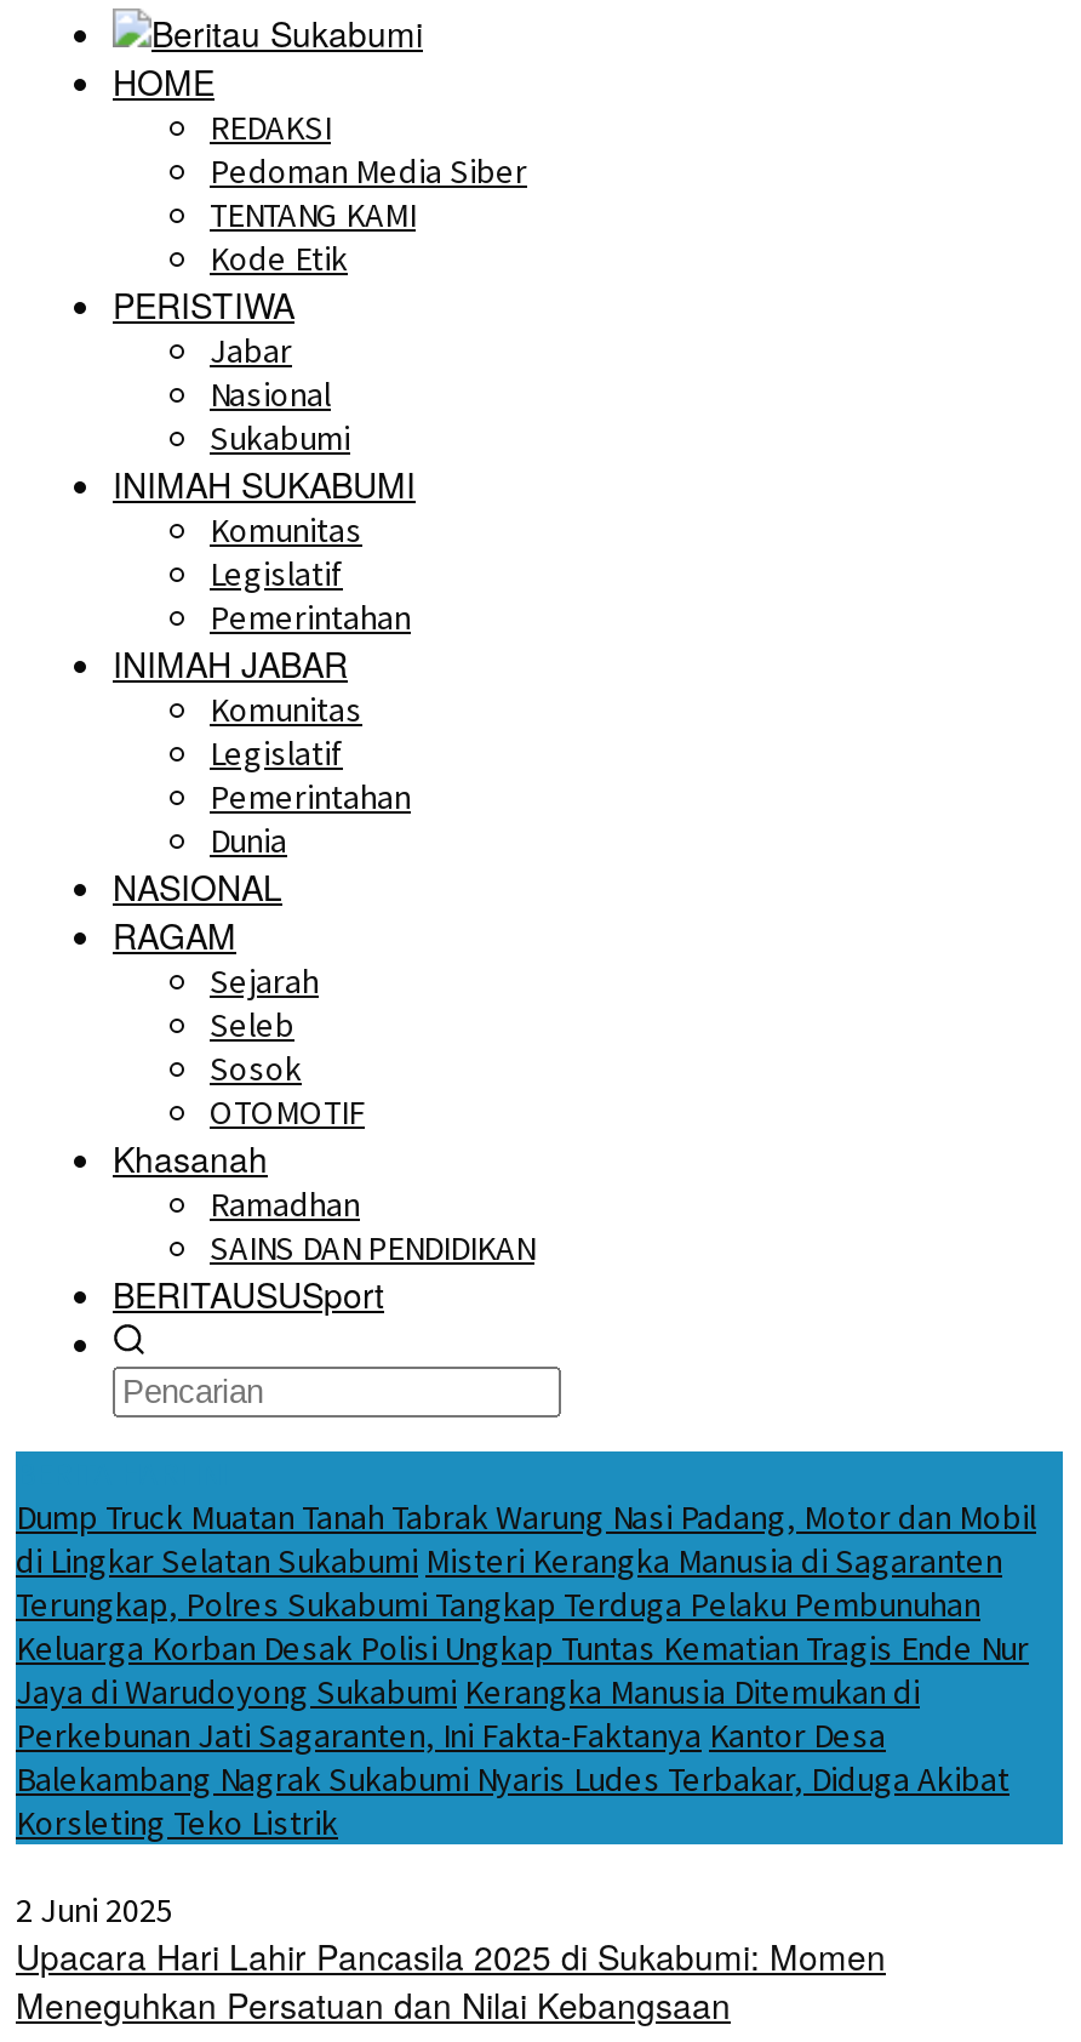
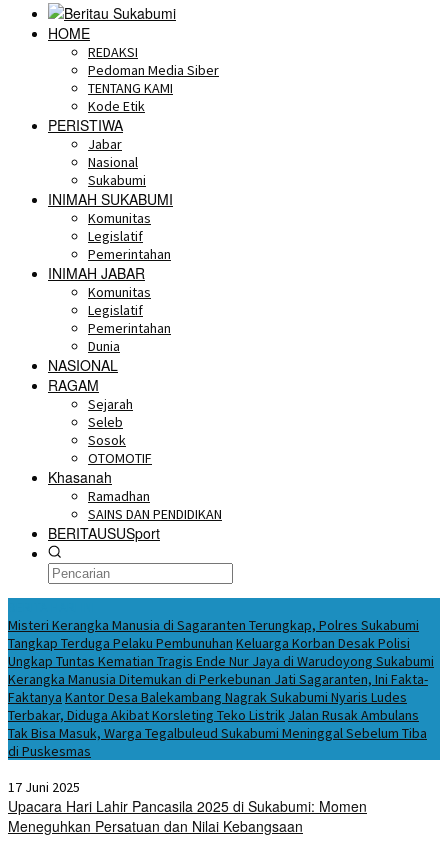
- Dump Truck Muatan Tanah Tabrak Warung Nasi Padang, Motor dan Mobil
- di Lingkar Selatan Sukabumi Misteri Kerangka Manusia di Sagaranten
- Terungkap, Polres Sukabumi Tangkap Terduga Pelaku Pembunuhan
- Keluarga Korban Desak Polisi Ungkap Tuntas Kematian Tragis Ende Nur
- Jaya di Warudoyong Sukabumi Kerangka Manusia Ditemukan di
- Perkebunan Jati Sagaranten, Ini Fakta-Faktanya Kantor Desa
- Balekambang Nagrak Sukabumi Nyaris Ludes Terbakar, Diduga Akibat
- Korsleting Teko Listrik
+ Misteri Kerangka Manusia di Sagaranten Terungkap, Polres Sukabumi
+ Tangkap Terduga Pelaku Pembunuhan Keluarga Korban Desak Polisi
+ Ungkap Tuntas Kematian Tragis Ende Nur Jaya di Warudoyong Sukabumi
+ Kerangka Manusia Ditemukan di Perkebunan Jati Sagaranten, Ini Fakta-
+ Faktanya Kantor Desa Balekambang Nagrak Sukabumi Nyaris Ludes
+ Terbakar, Diduga Akibat Korsleting Teko Listrik Jalan Rusak Ambulans
+ Tak Bisa Masuk, Warga Tegalbuleud Sukabumi Meninggal Sebelum Tiba
+ di Puskesmas

- 2 Juni 2025
+ 17 Juni 2025
